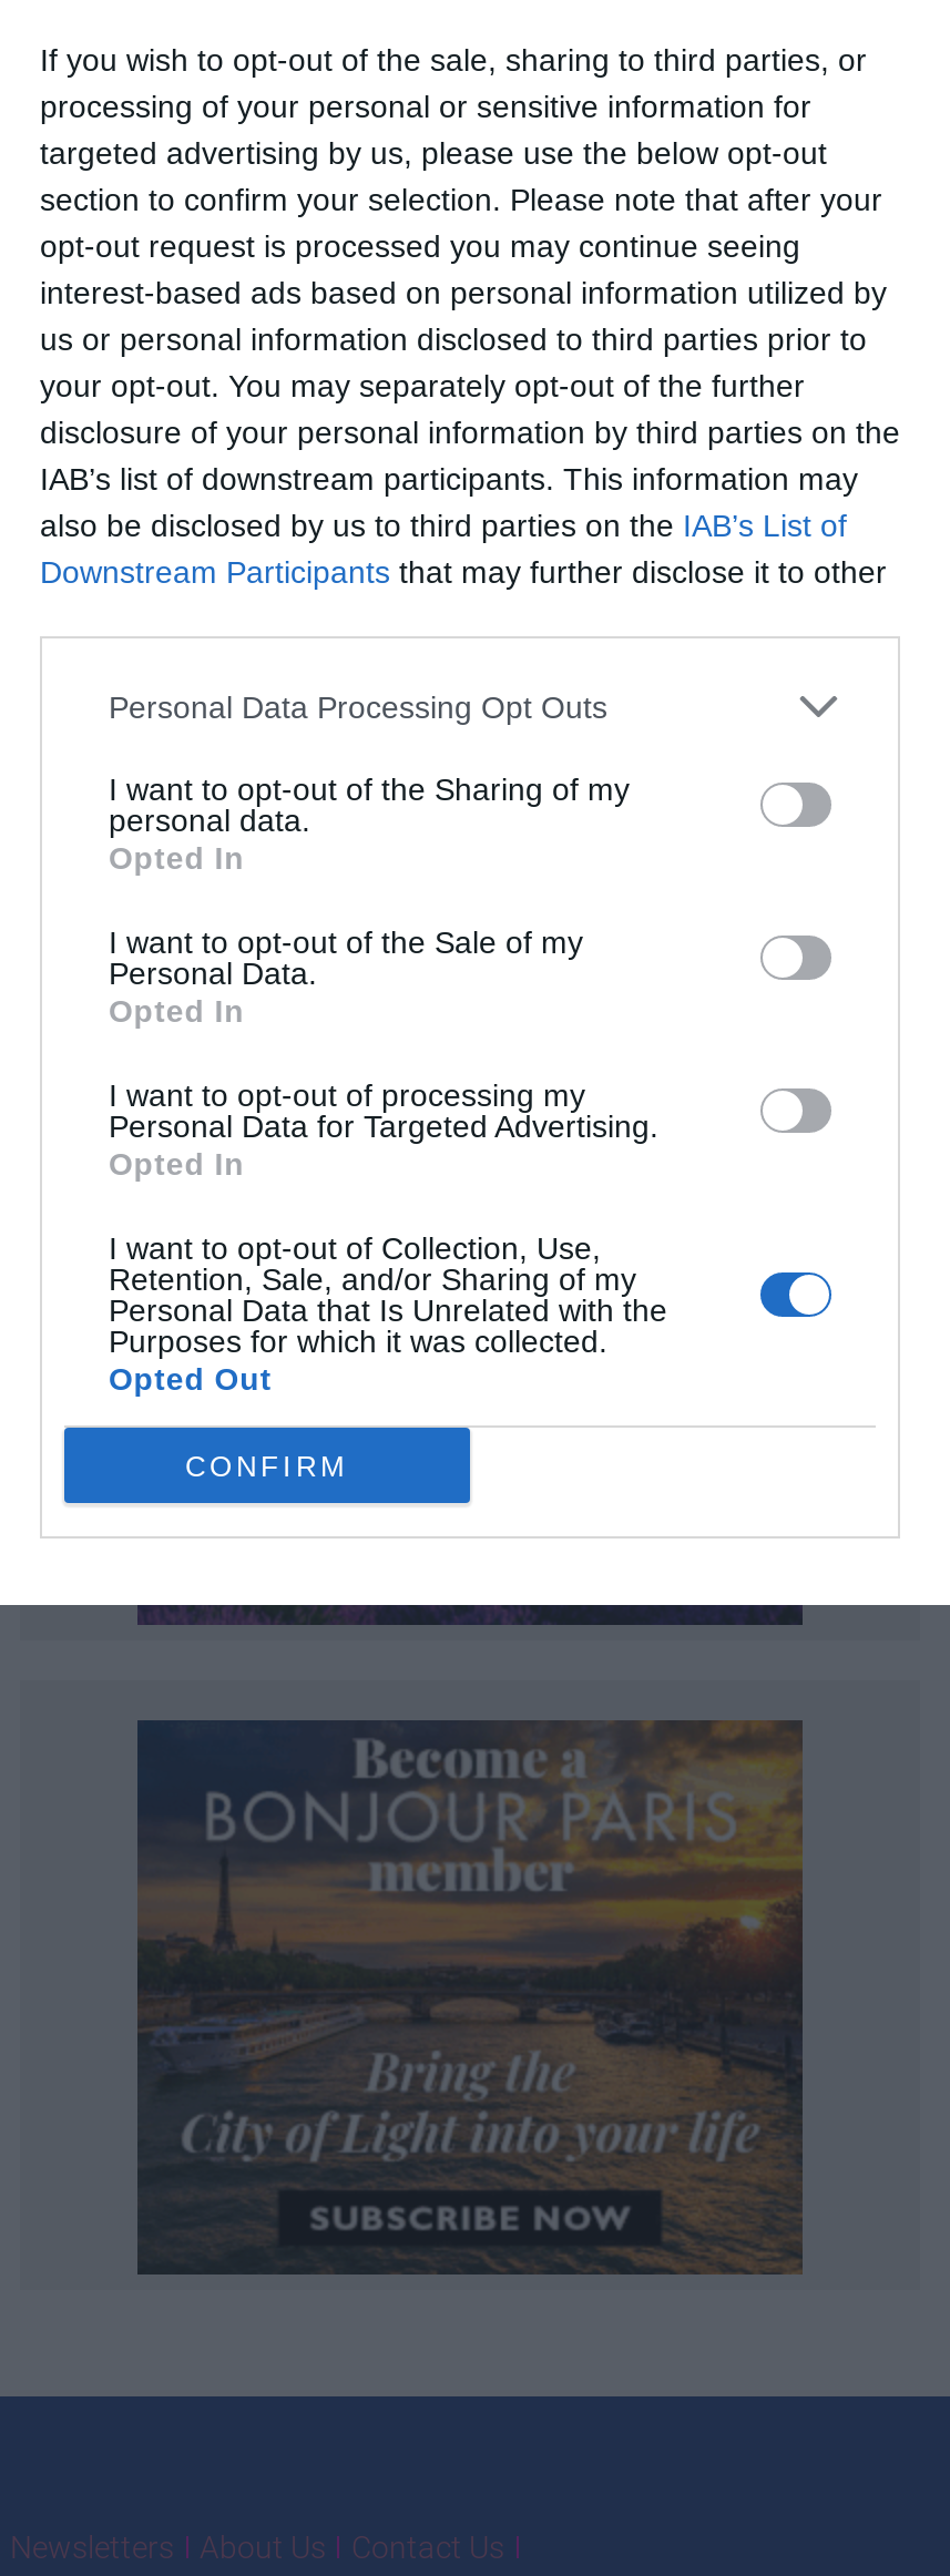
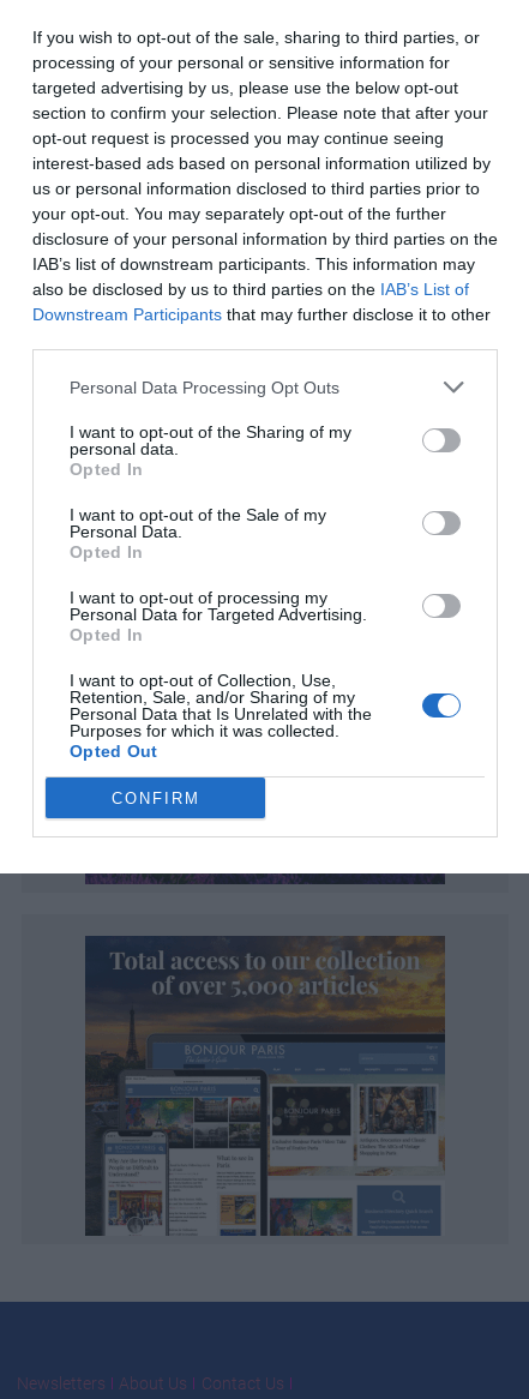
- [image]
+ [image]
